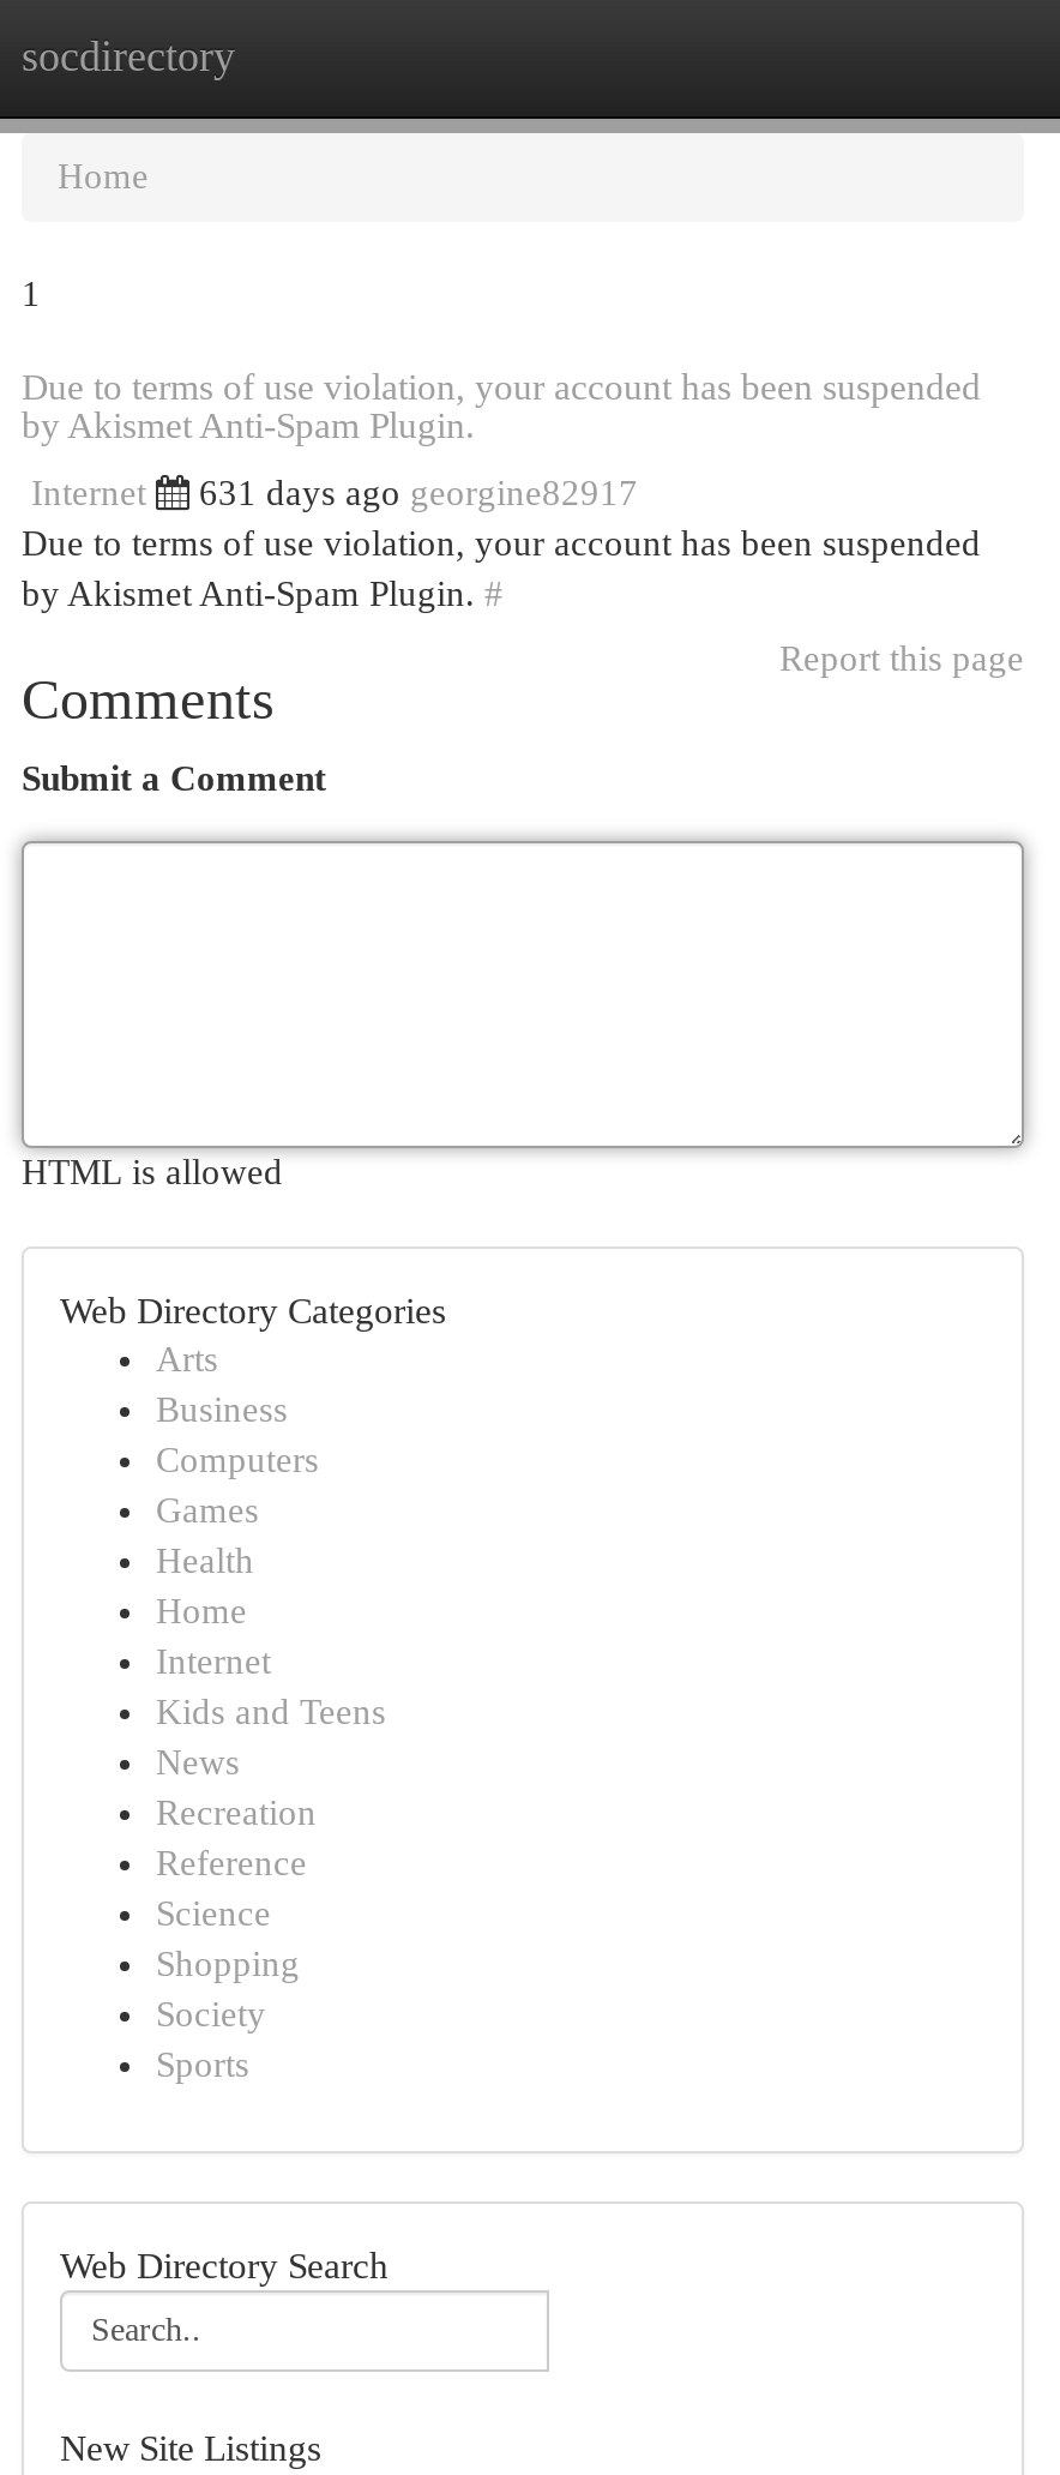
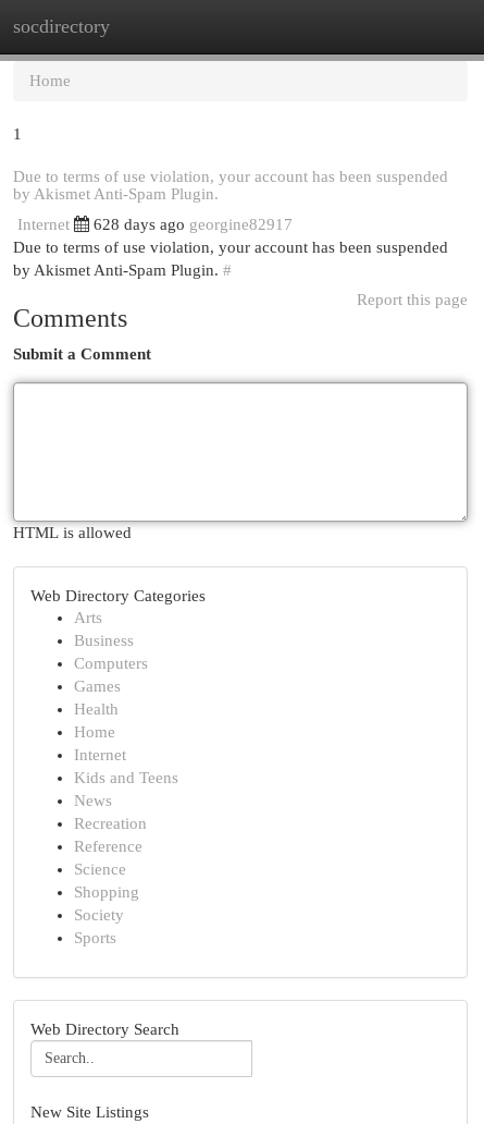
- 631 days ago georgine82917
+ 628 days ago georgine82917
